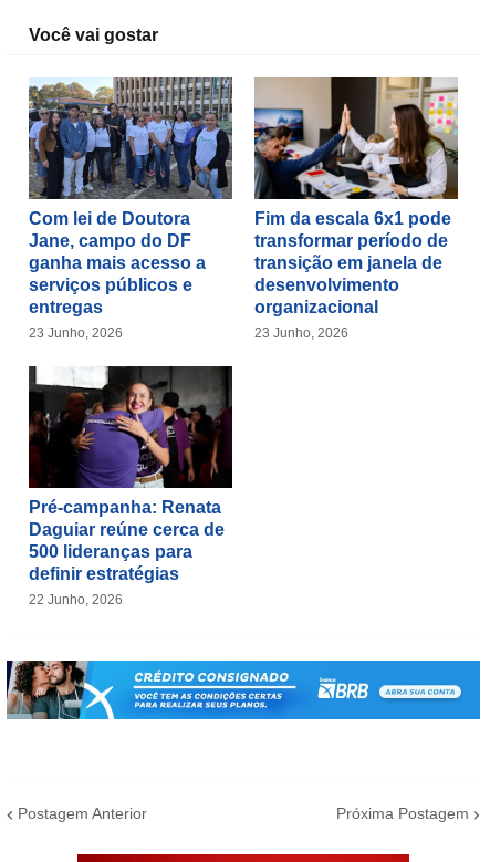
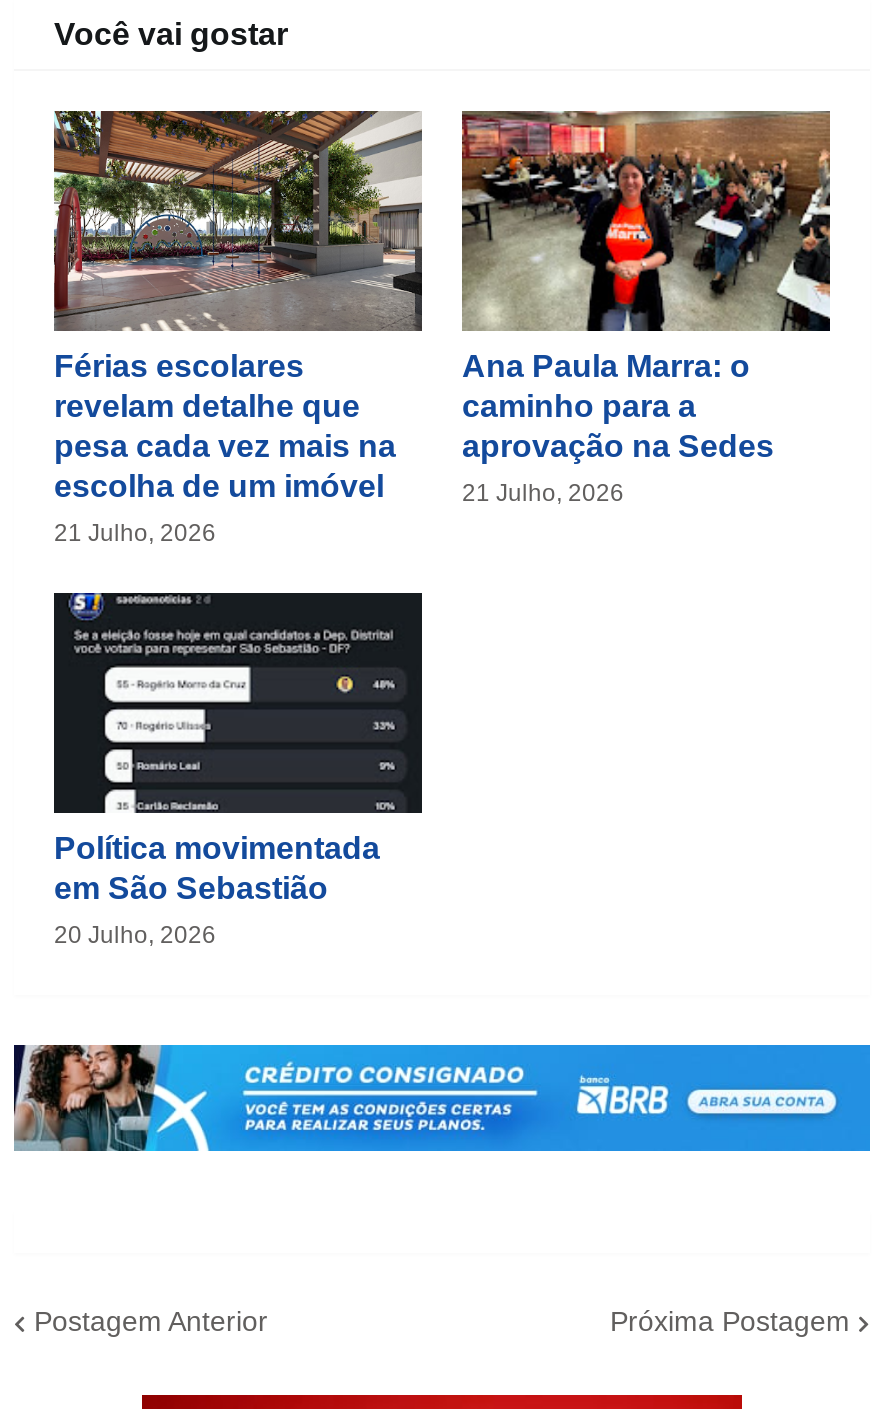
- [image]
- Com lei de Doutora
- Jane, campo do DF
- ganha mais acesso a
- serviços públicos e
- entregas
+ [image]
+ Férias escolares
+ revelam detalhe que
+ pesa cada vez mais na
+ escolha de um imóvel

- [image]
+ [image]

- Fim da escala 6x1 pode
- transformar período de
- transição em janela de
- desenvolvimento
- organizacional
+ Ana Paula Marra: o
+ caminho para a
+ aprovação na Sedes

- 23 Junho, 2026
+ 21 Julho, 2026

- 23 Junho, 2026
+ 21 Julho, 2026

- [image]
+ [image]

- Pré-campanha: Renata
- Daguiar reúne cerca de
- 500 lideranças para
- definir estratégias
+ Política movimentada
+ em São Sebastião

- 22 Junho, 2026
+ 20 Julho, 2026
